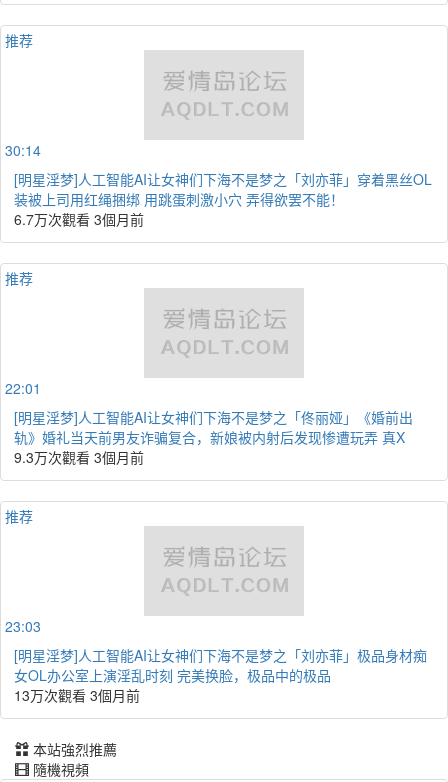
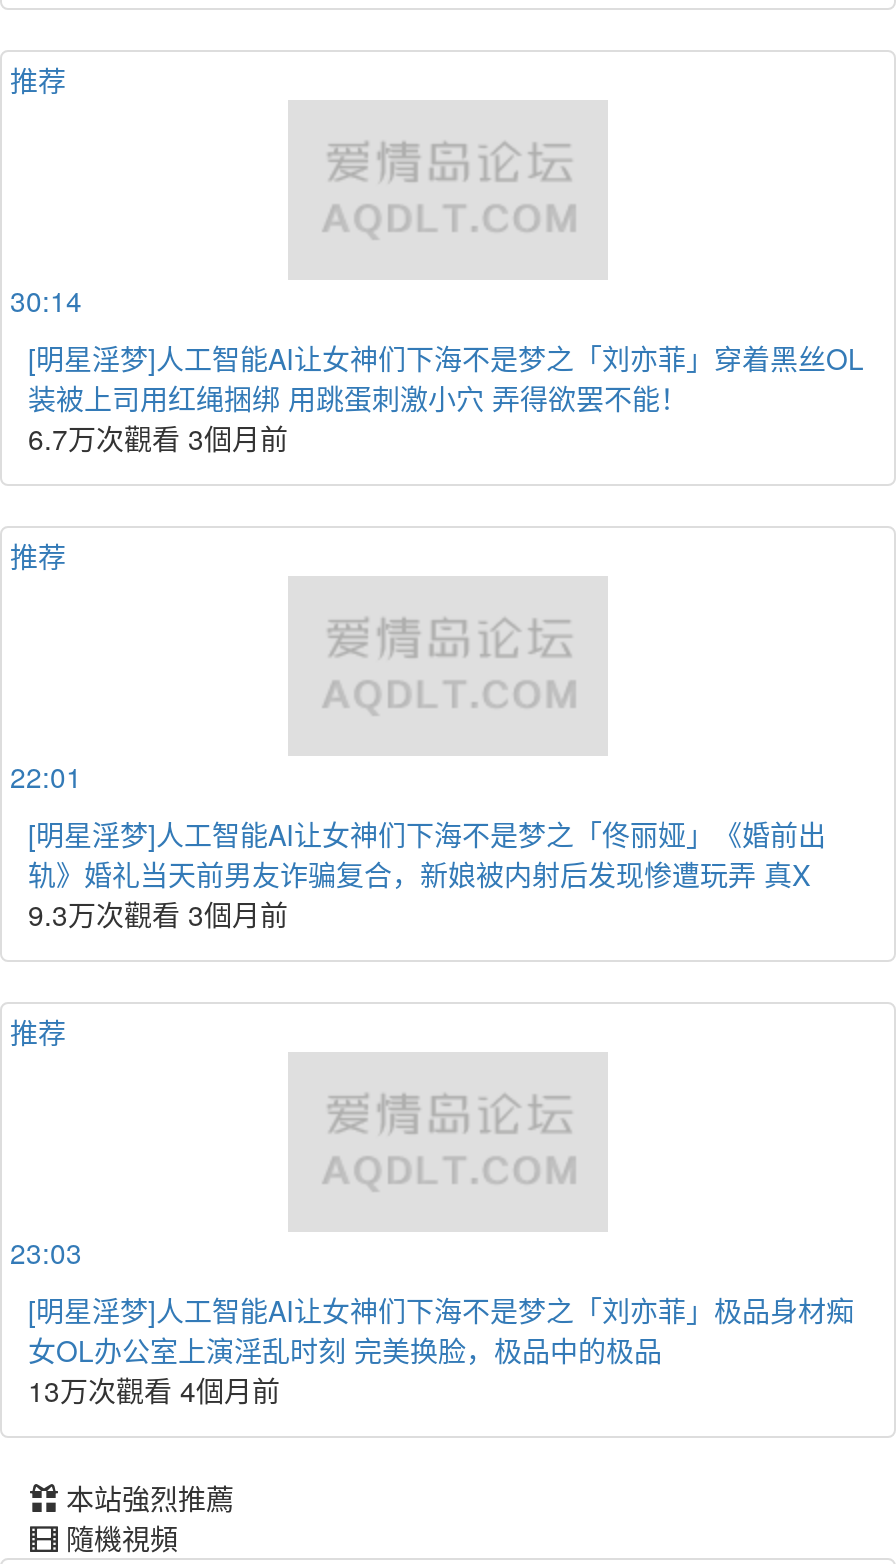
- 13万次觀看 3個月前
+ 13万次觀看 4個月前
